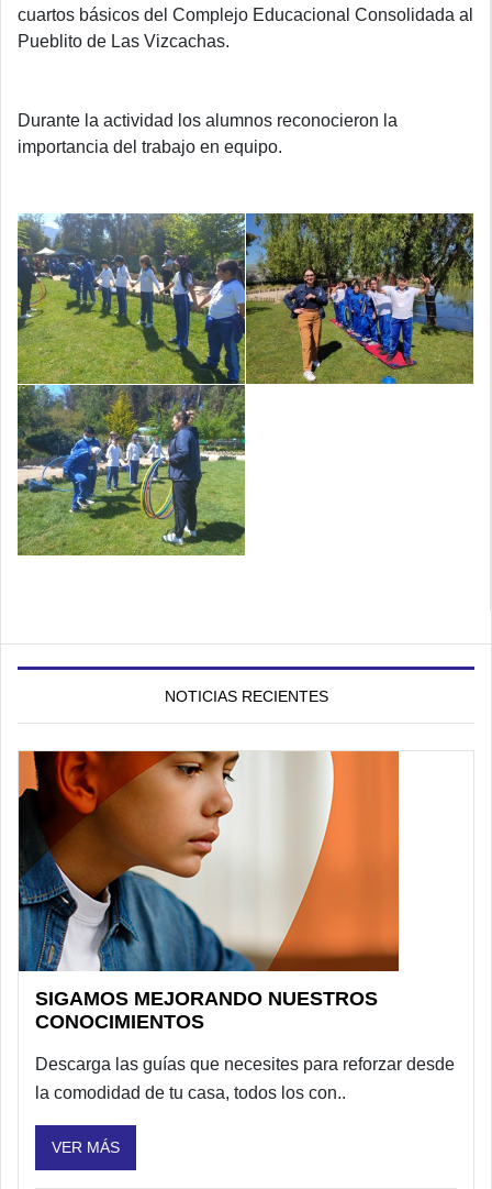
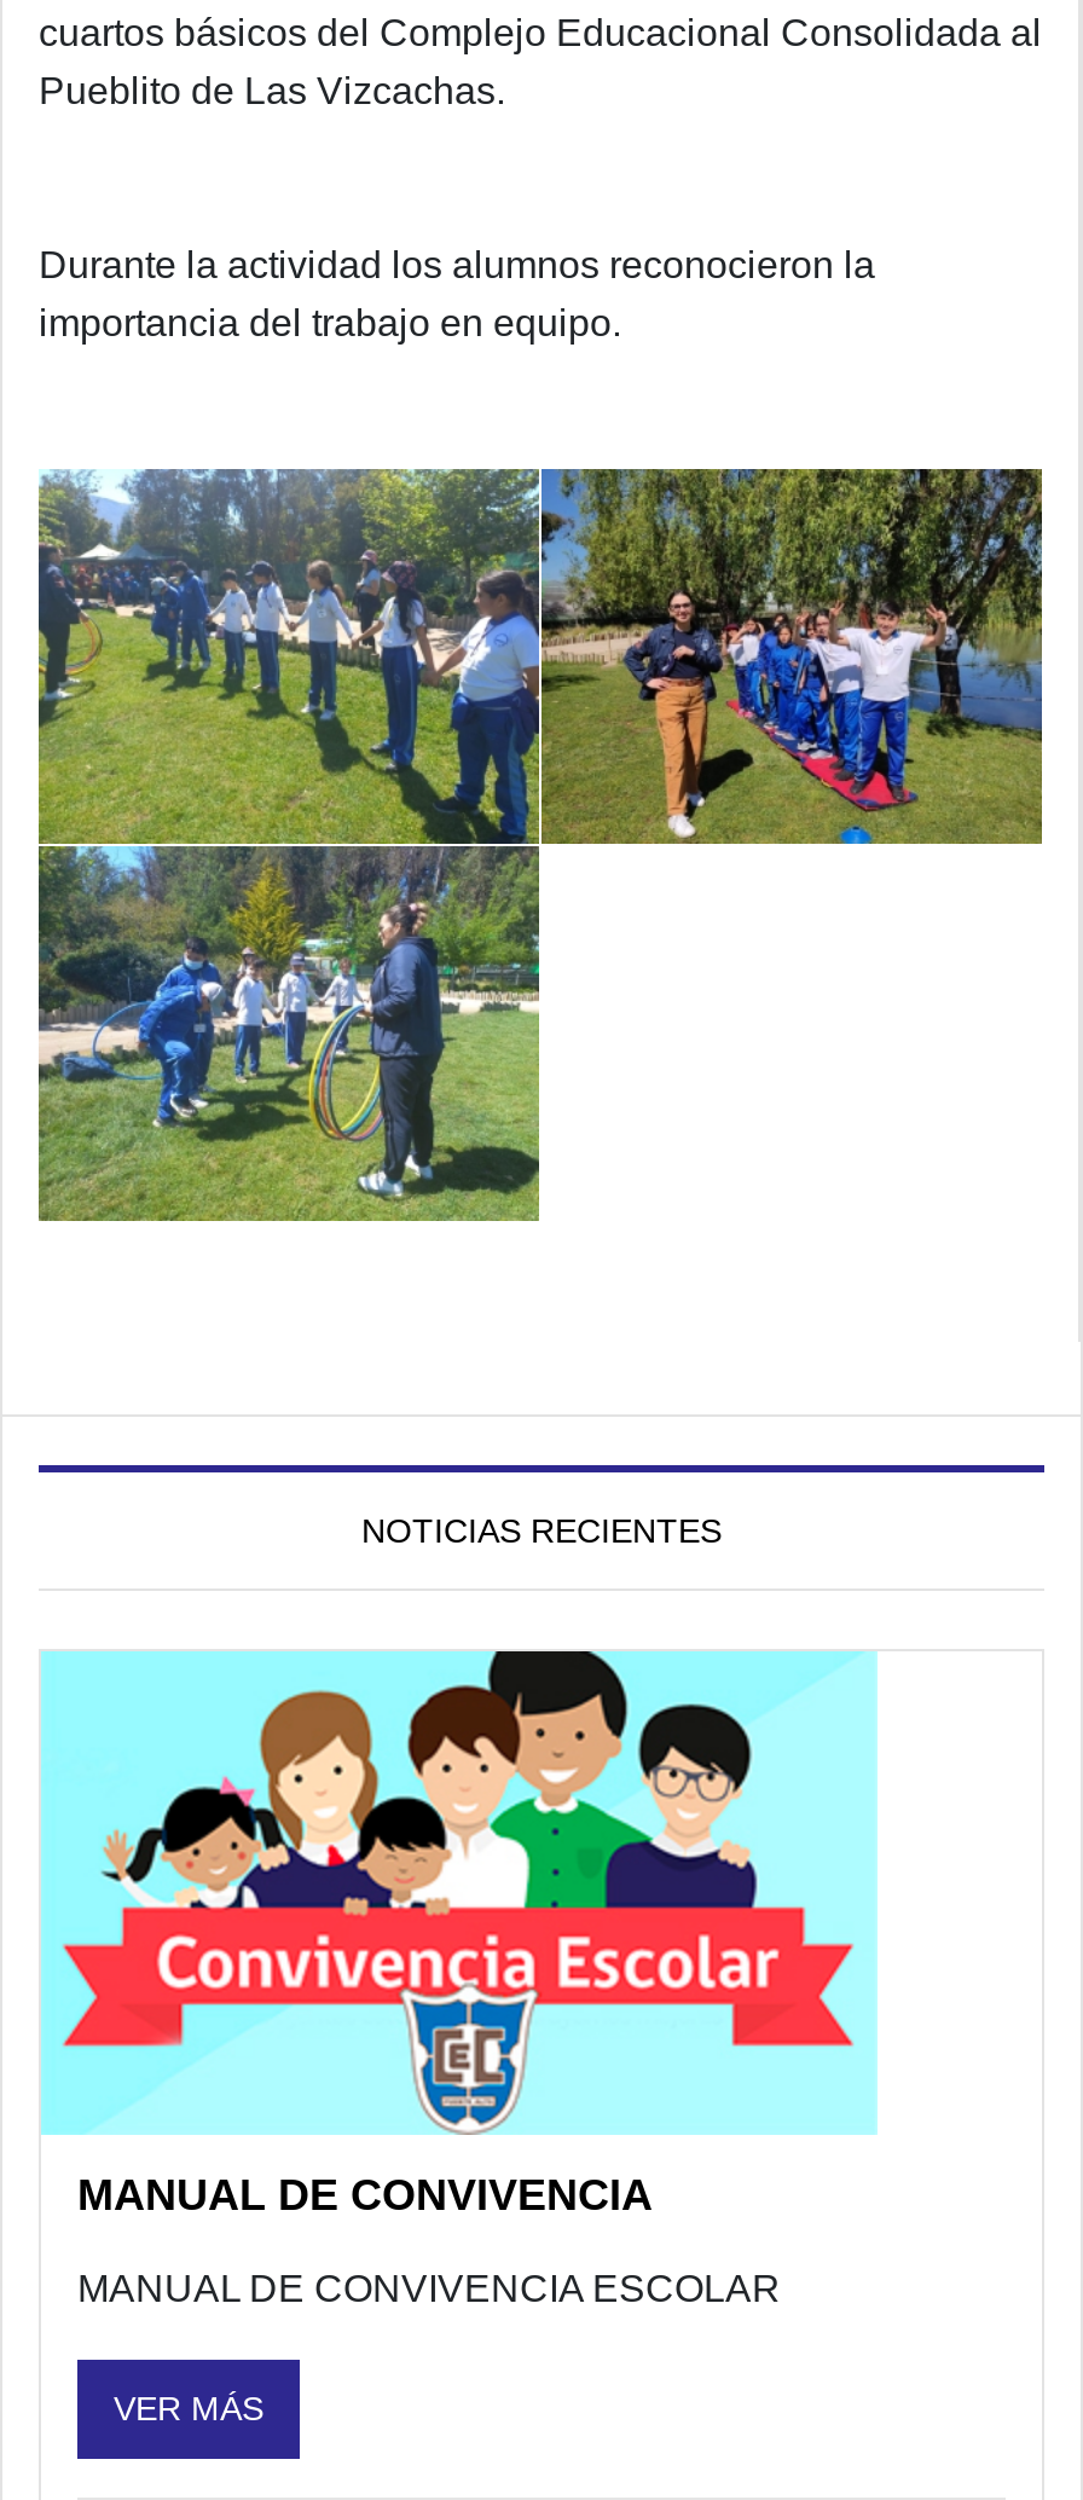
- [image]
- SIGAMOS MEJORANDO NUESTROS
- CONOCIMIENTOS
- Descarga las guías que necesites para reforzar desde
- la comodidad de tu casa, todos los con..
+ [image]
+ MANUAL DE CONVIVENCIA
+ MANUAL DE CONVIVENCIA ESCOLAR
